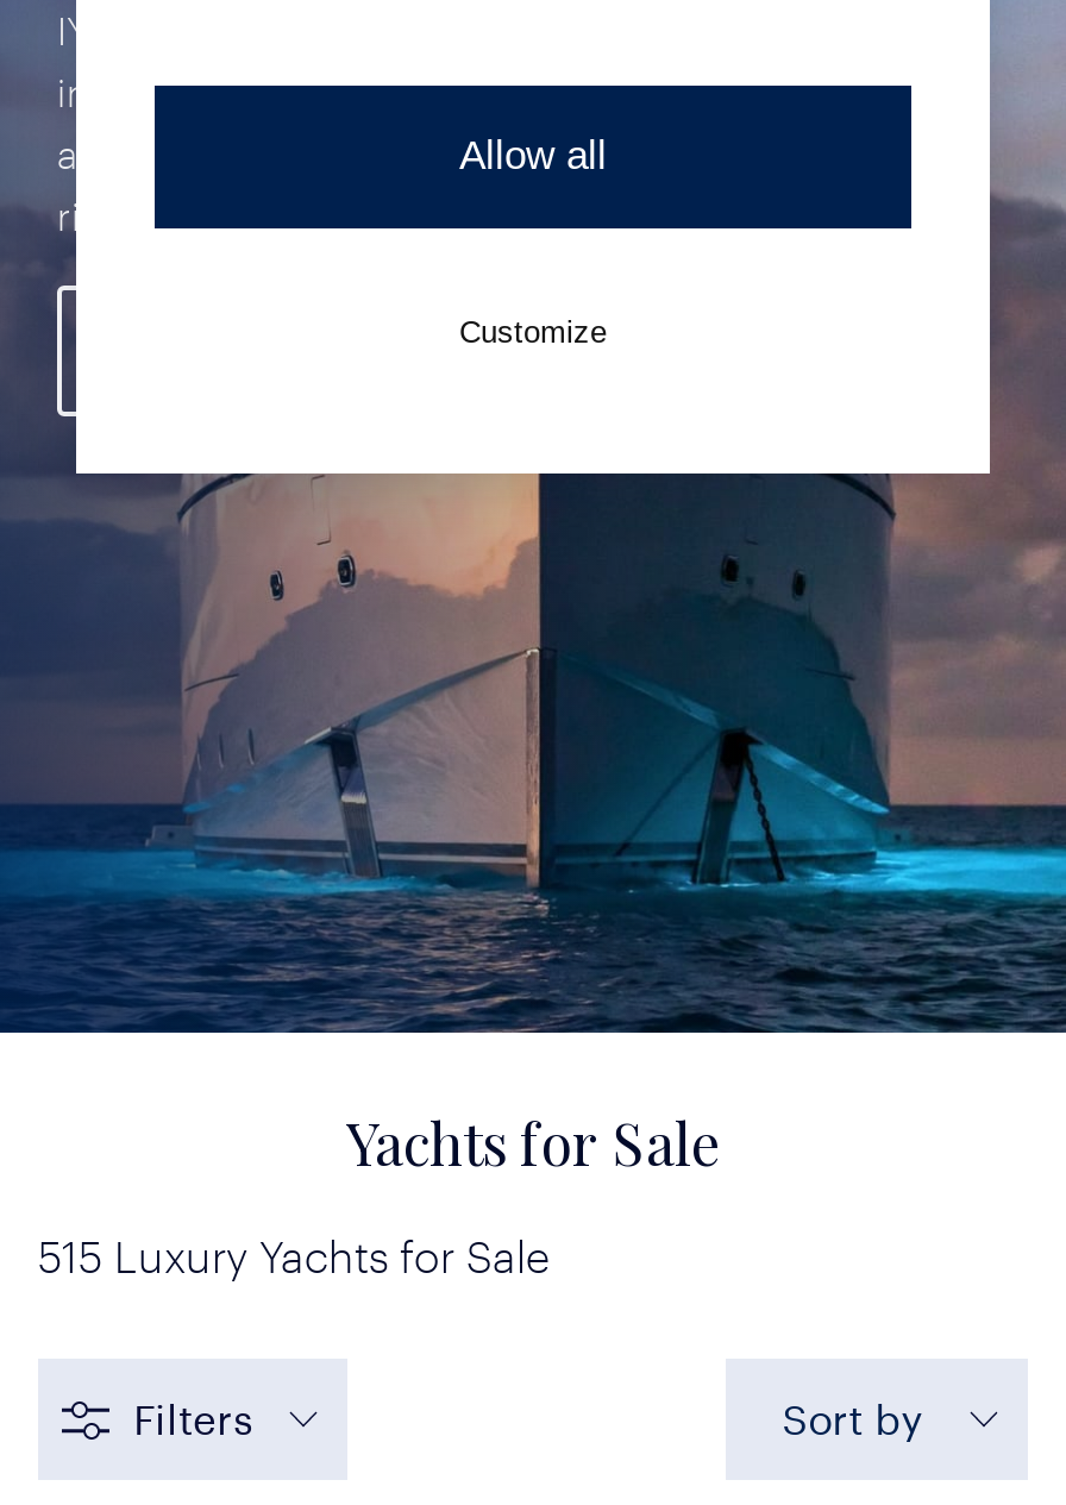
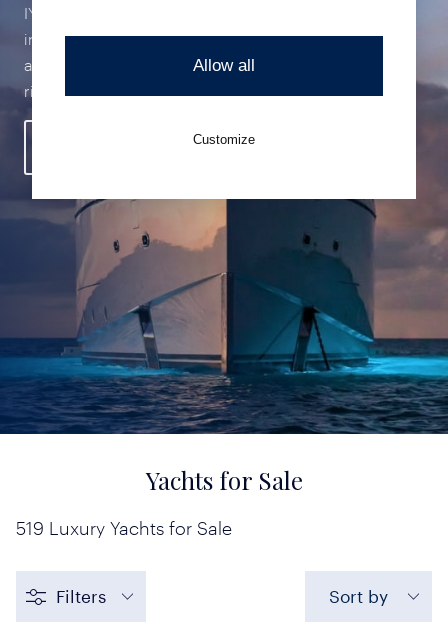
- 515 Luxury Yachts for Sale
+ 519 Luxury Yachts for Sale
